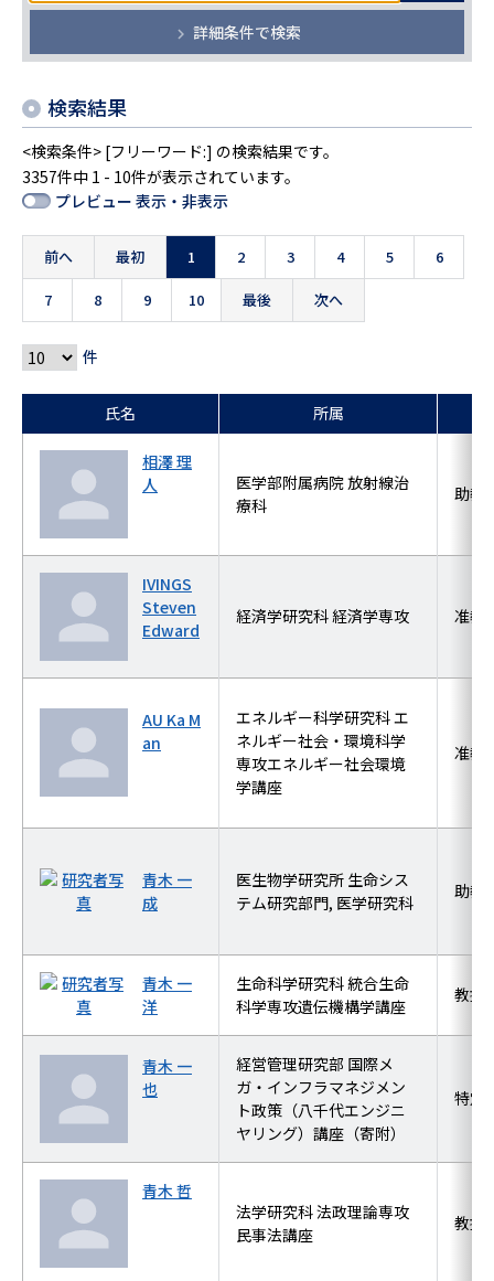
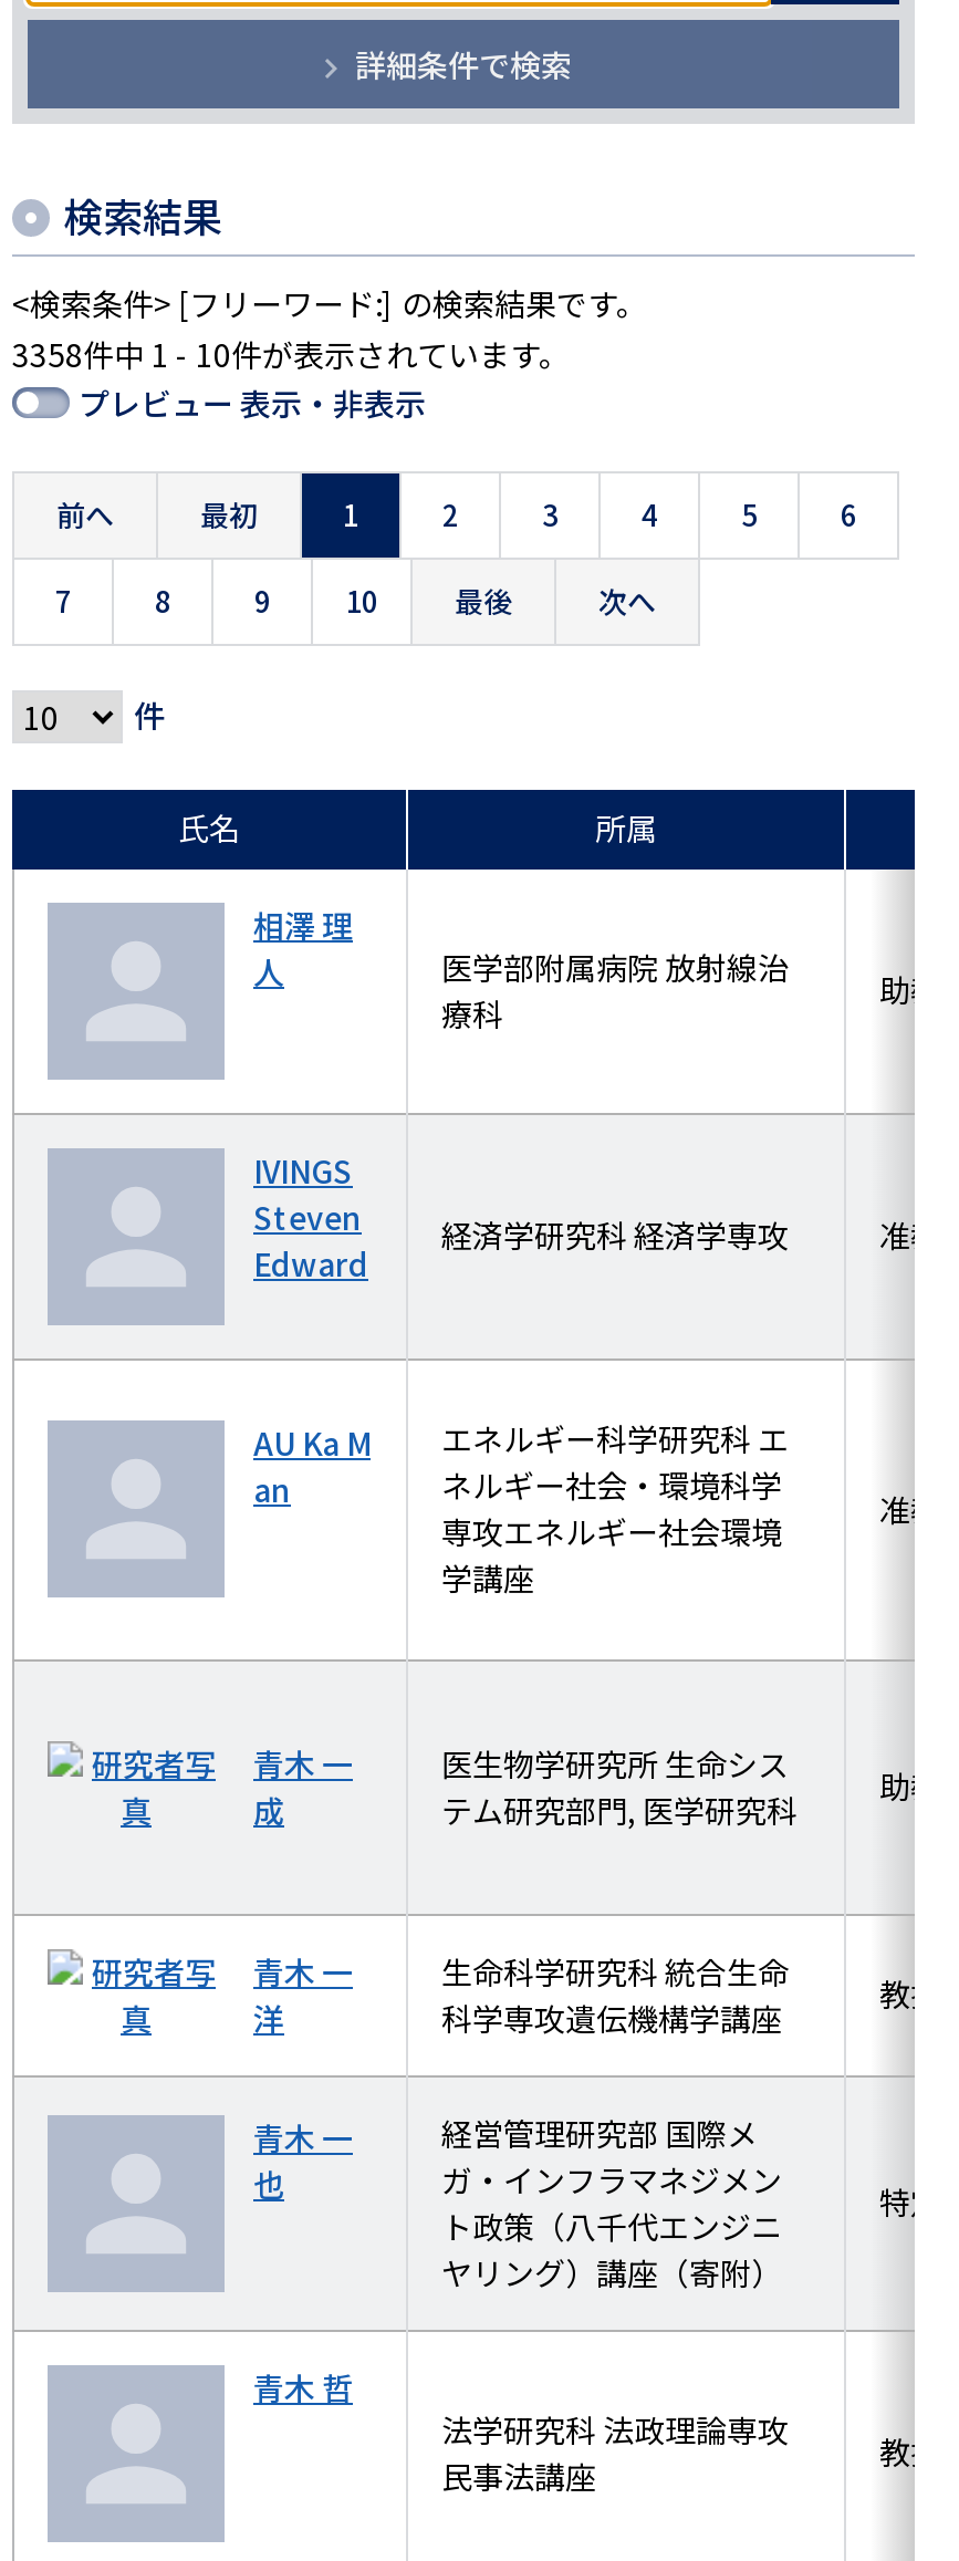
- 3357件中 1 - 10件が表示されています。
+ 3358件中 1 - 10件が表示されています。
